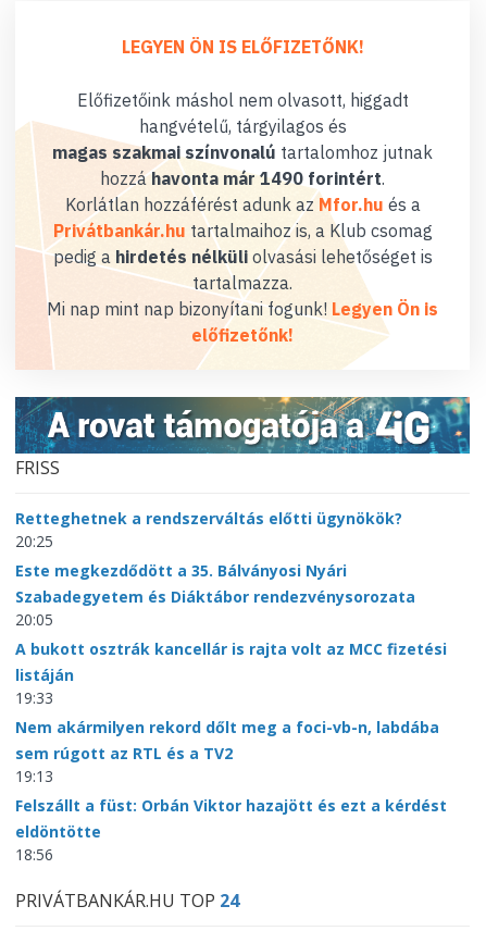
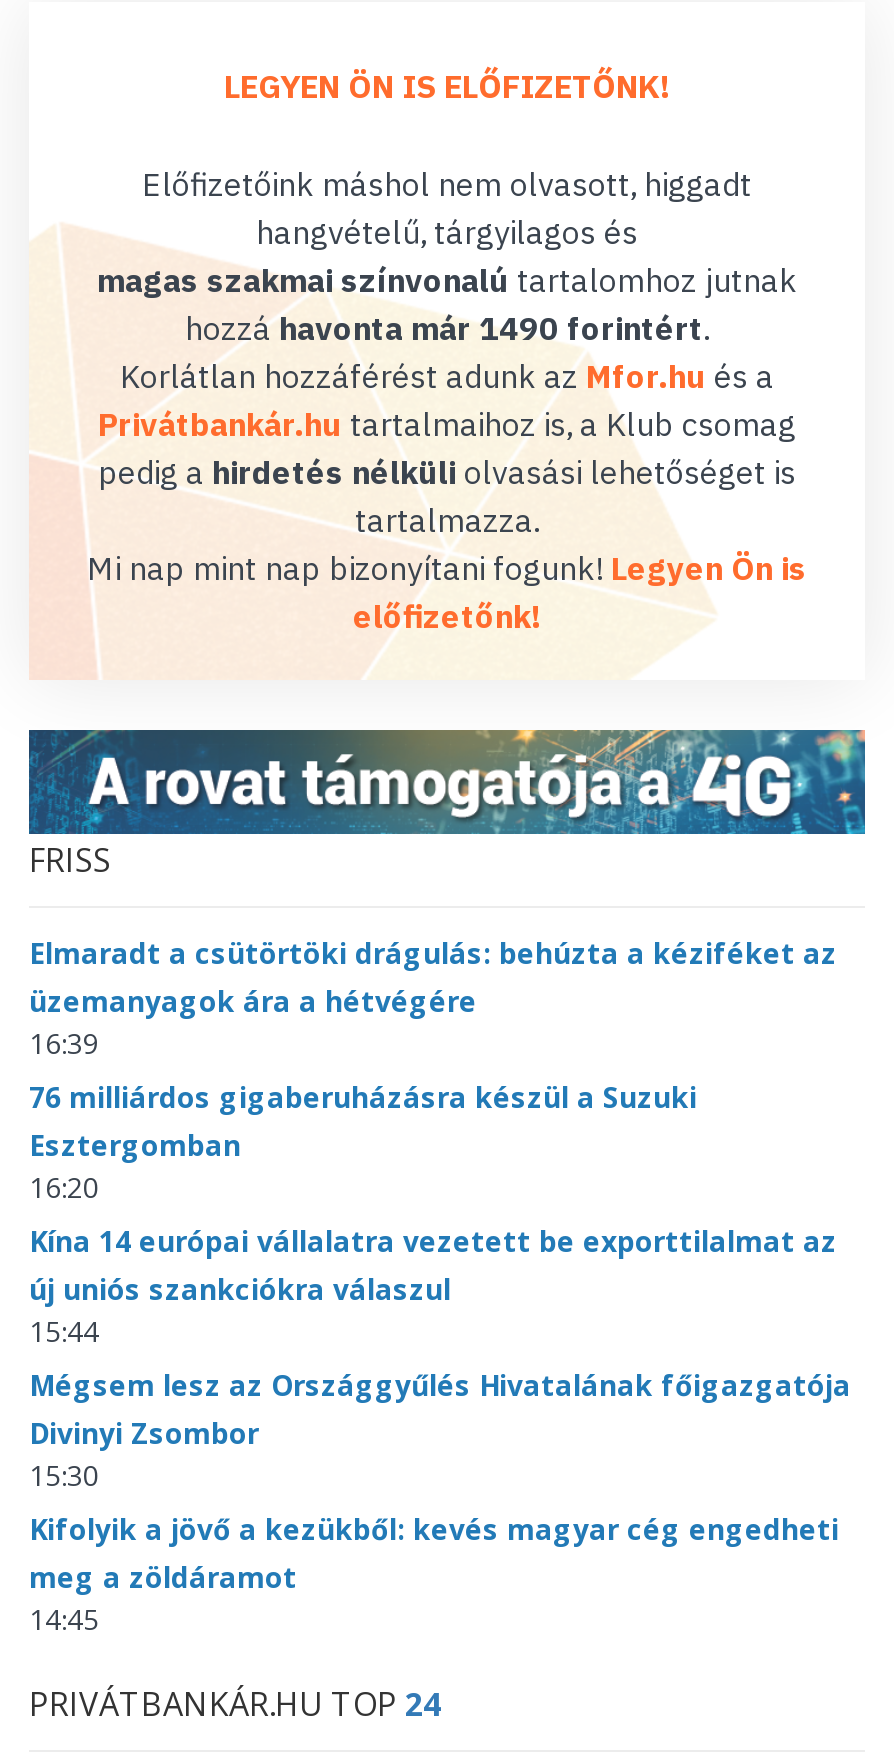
- Retteghetnek a rendszerváltás előtti ügynökök?
- 20:25
- Este megkezdődött a 35. Bálványosi Nyári
- Szabadegyetem és Diáktábor rendezvénysorozata
- 20:05
- A bukott osztrák kancellár is rajta volt az MCC fizetési
- listáján
- 19:33
- Nem akármilyen rekord dőlt meg a foci-vb-n, labdába
- sem rúgott az RTL és a TV2
- 19:13
- Felszállt a füst: Orbán Viktor hazajött és ezt a kérdést
- eldöntötte
- 18:56
+ Elmaradt a csütörtöki drágulás: behúzta a kéziféket az
+ üzemanyagok ára a hétvégére
+ 16:39
+ 76 milliárdos gigaberuházásra készül a Suzuki
+ Esztergomban
+ 16:20
+ Kína 14 európai vállalatra vezetett be exporttilalmat az
+ új uniós szankciókra válaszul
+ 15:44
+ Mégsem lesz az Országgyűlés Hivatalának főigazgatója
+ Divinyi Zsombor
+ 15:30
+ Kifolyik a jövő a kezükből: kevés magyar cég engedheti
+ meg a zöldáramot
+ 14:45
